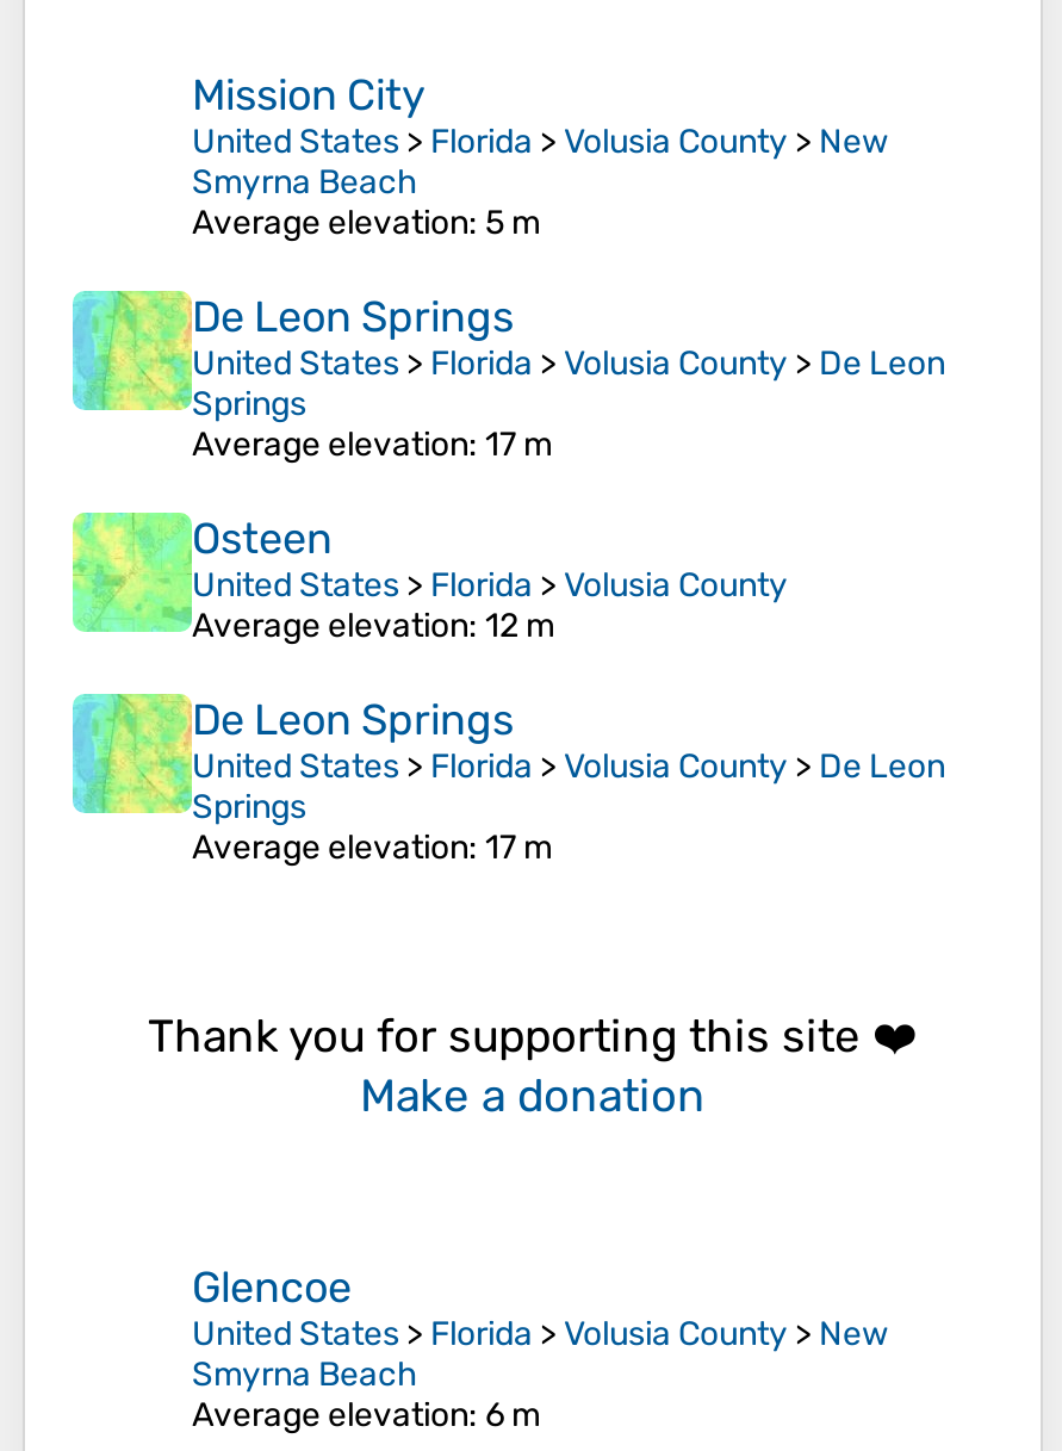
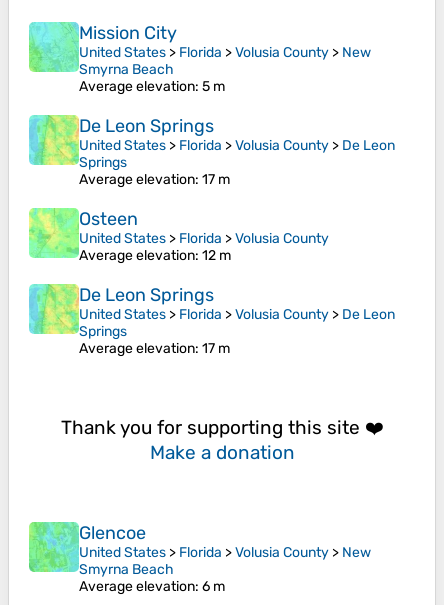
+ [image]

+ [image]
